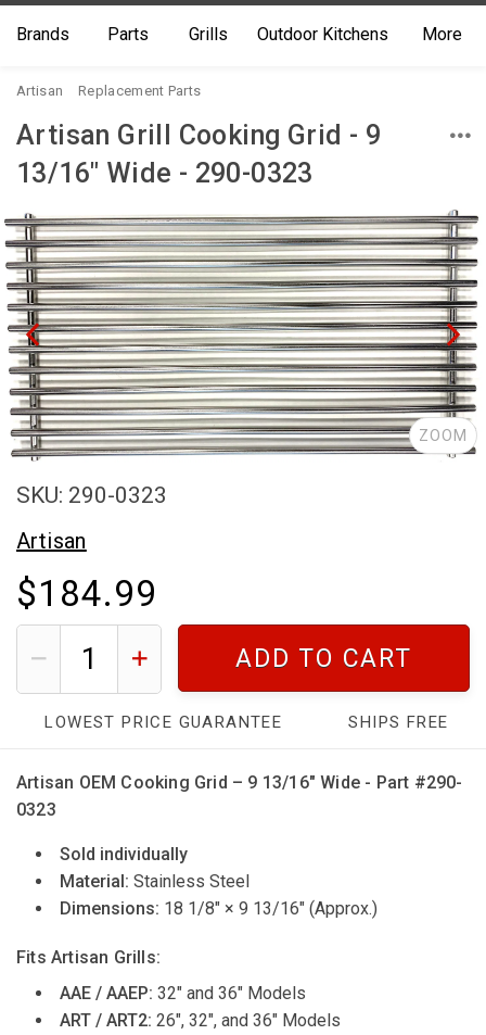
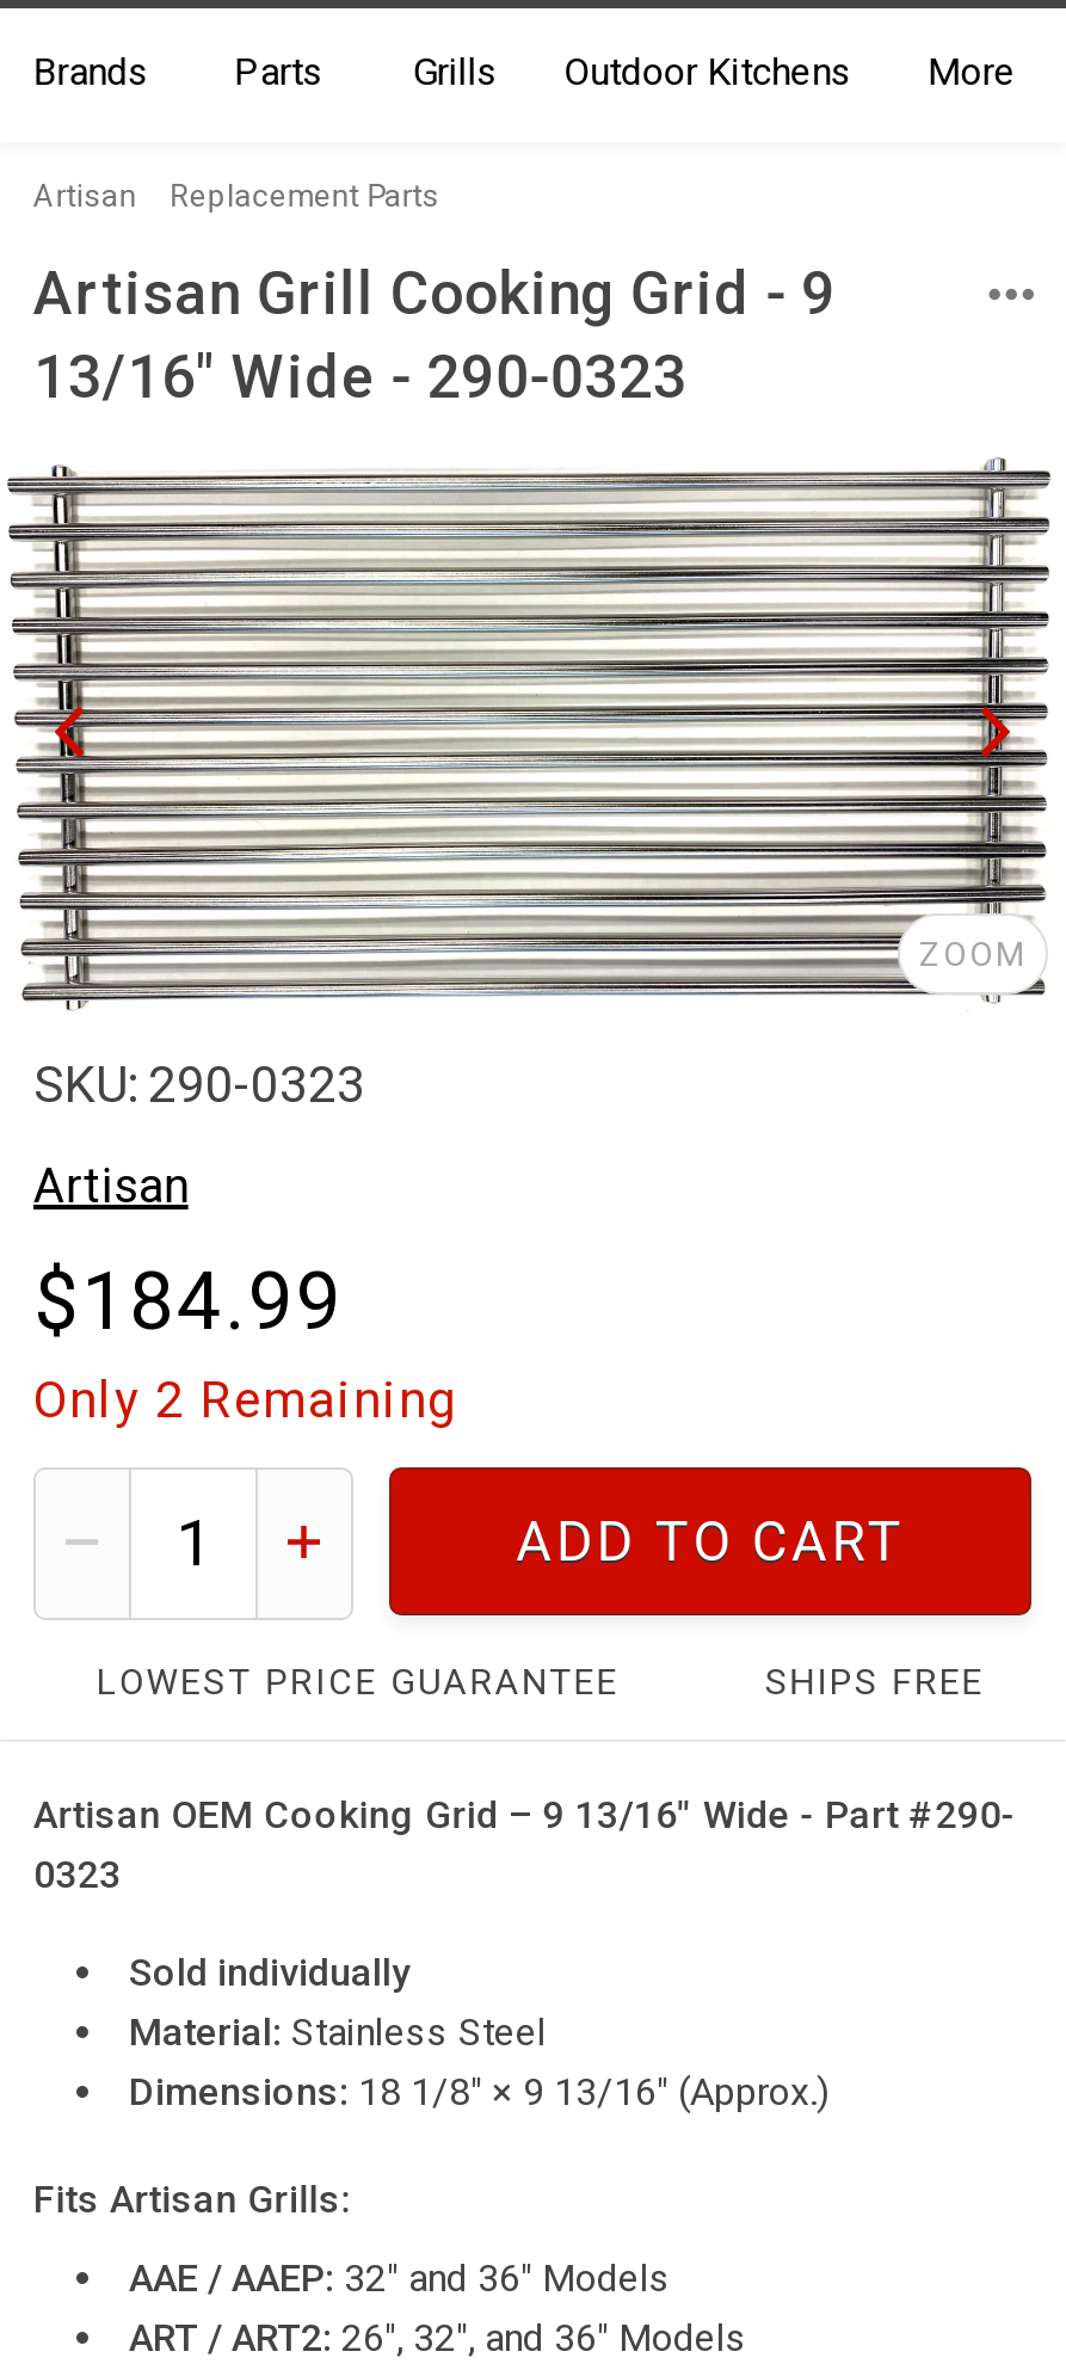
+ Only 2 Remaining
